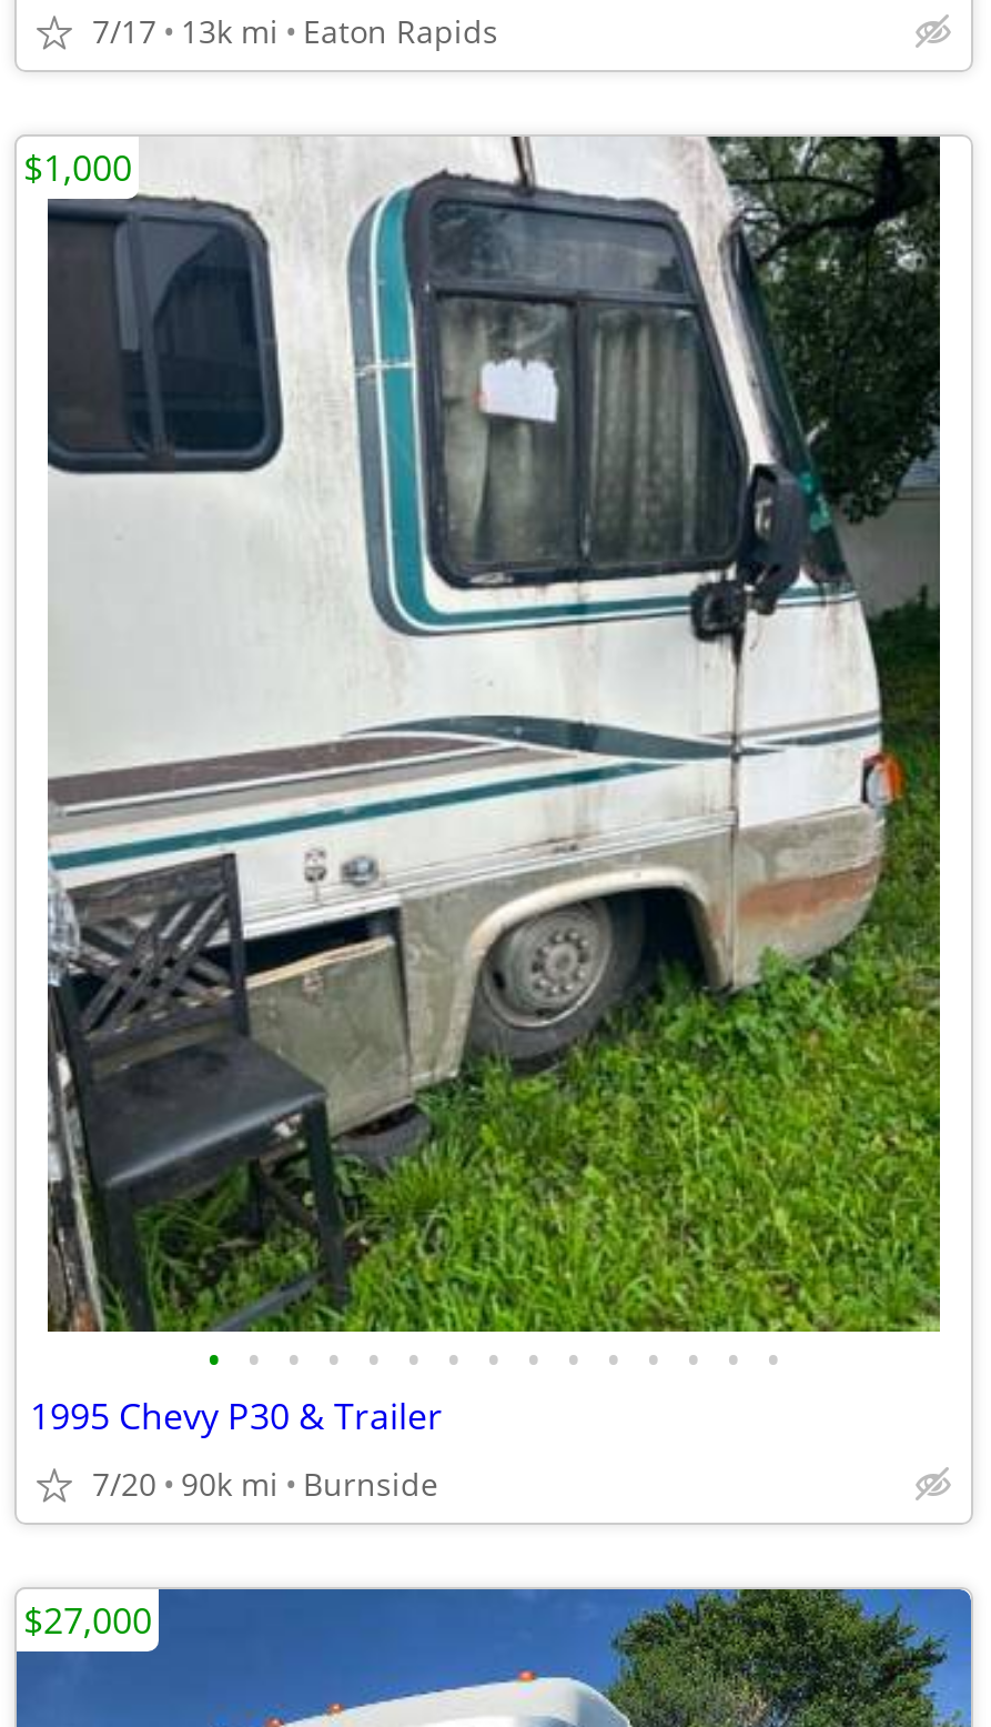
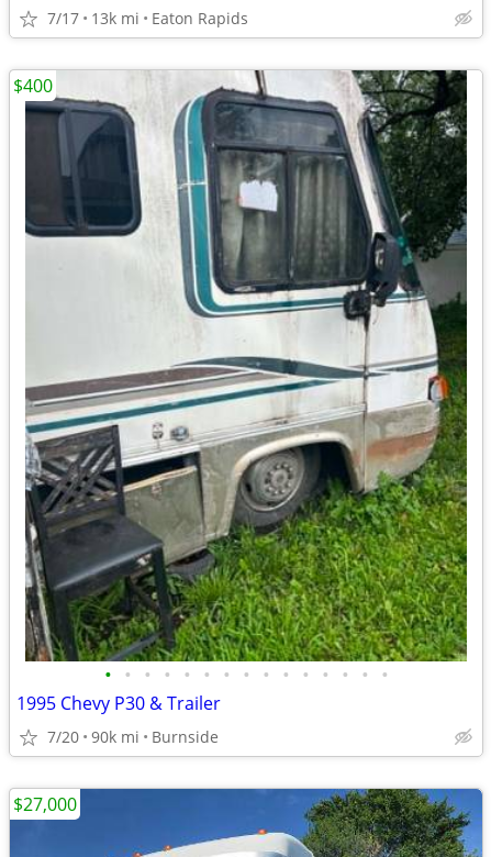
- $1,000
+ $400
